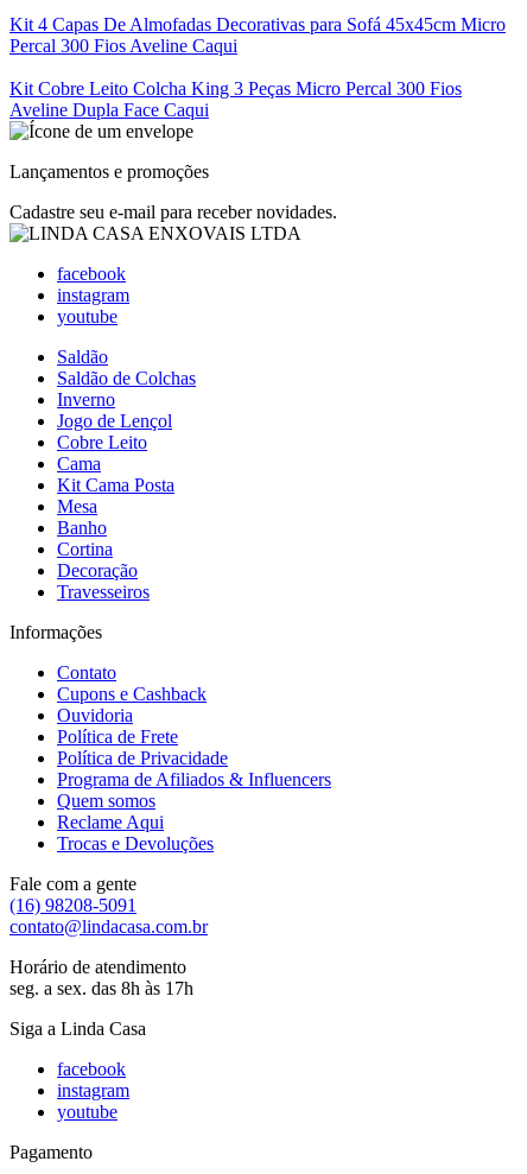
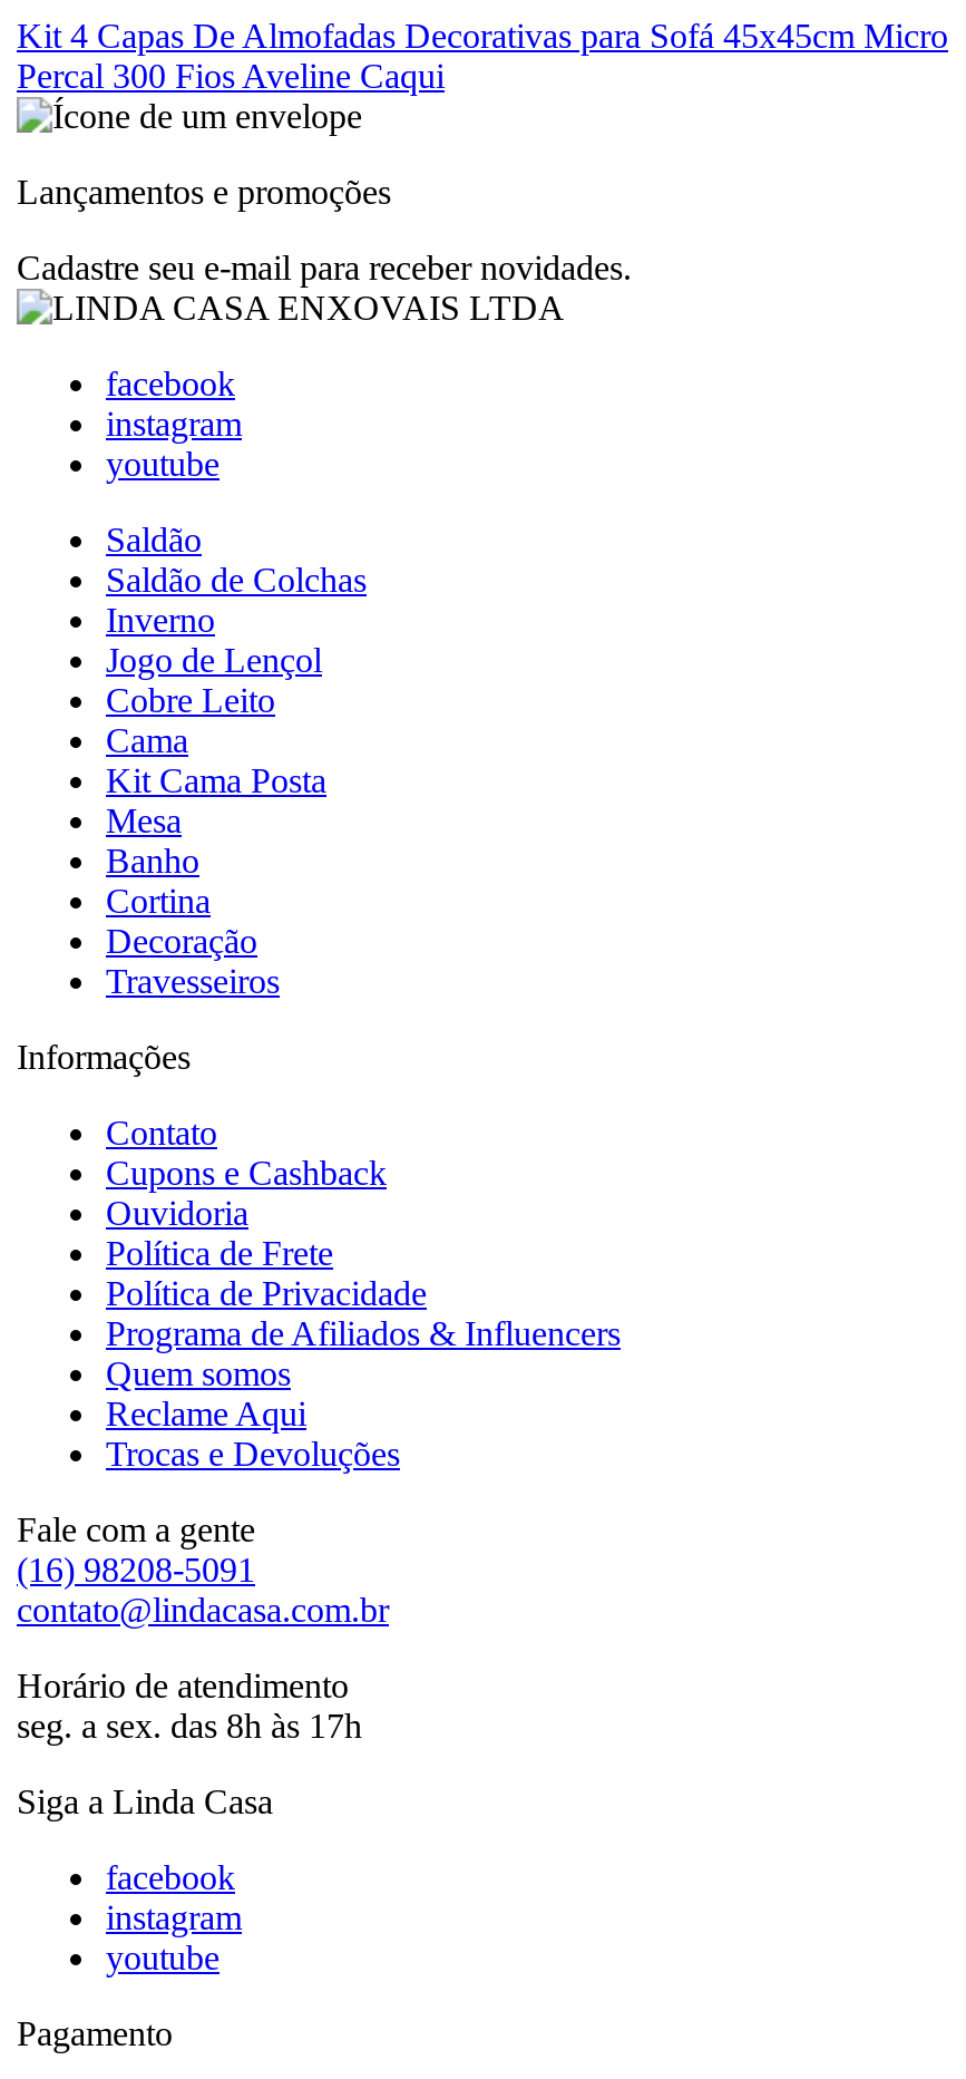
- Kit Cobre Leito Colcha King 3 Peças Micro Percal 300 Fios
- Aveline Dupla Face Caqui
